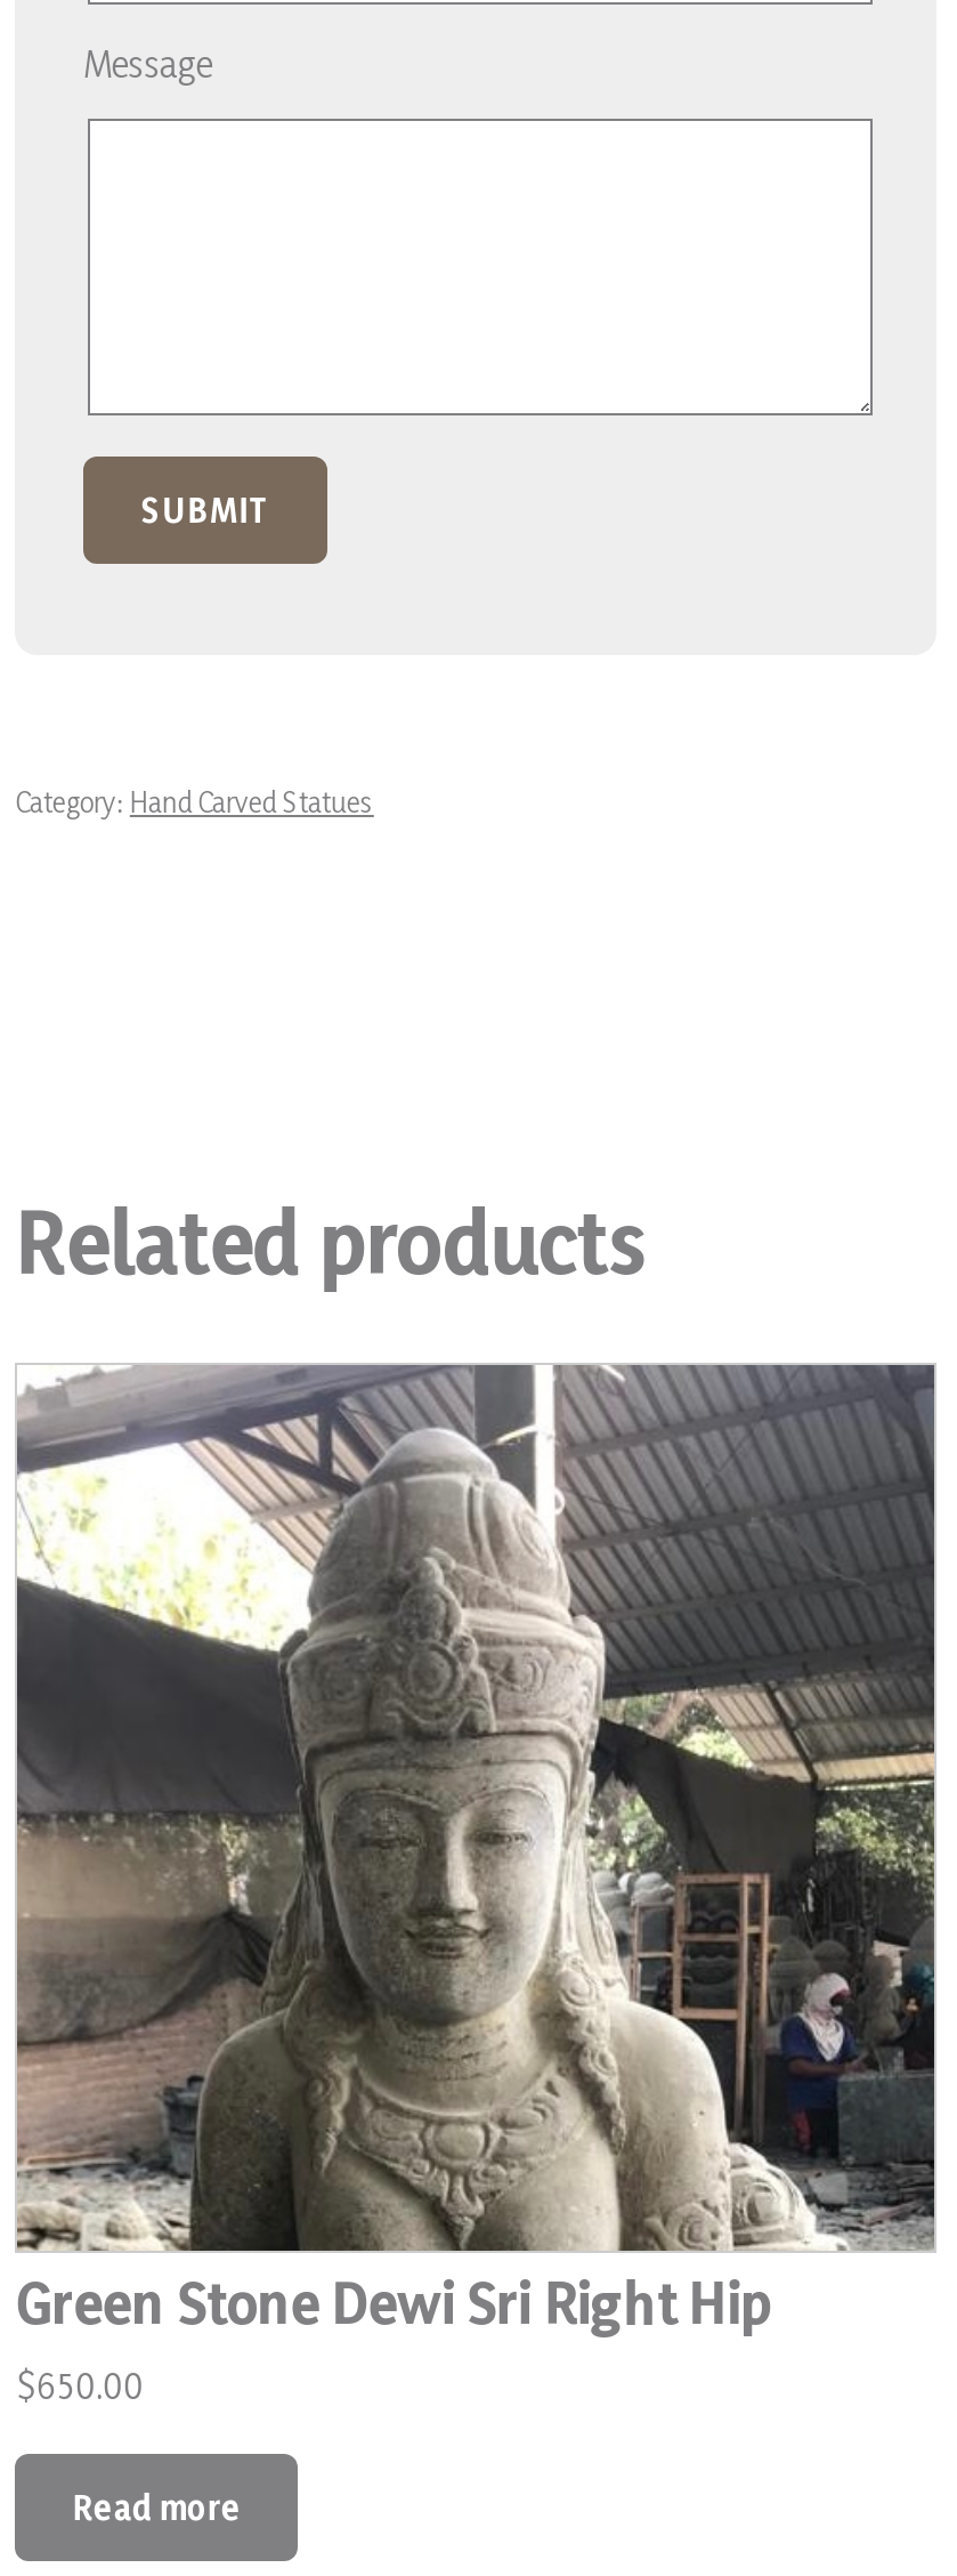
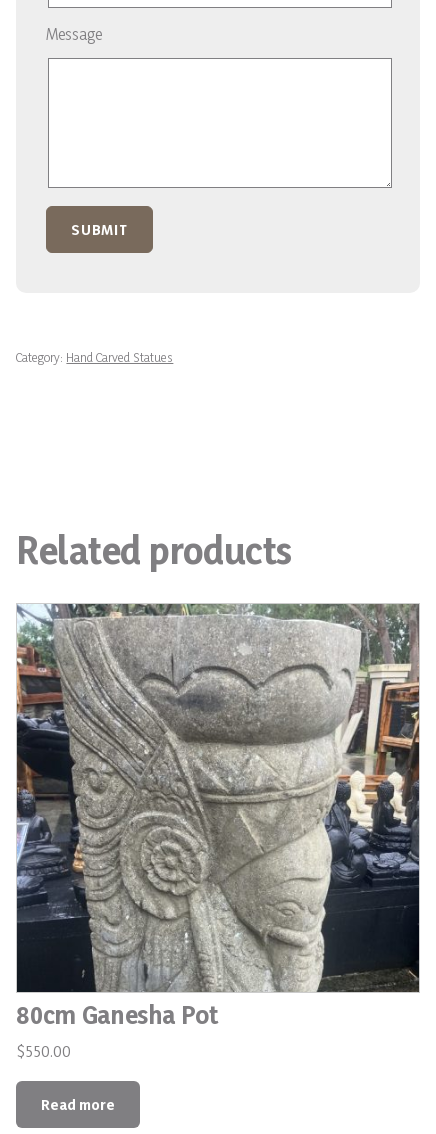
- [image]
- Green Stone Dewi Sri Right Hip
- $650.00
+ [image]
+ 80cm Ganesha Pot
+ $550.00
